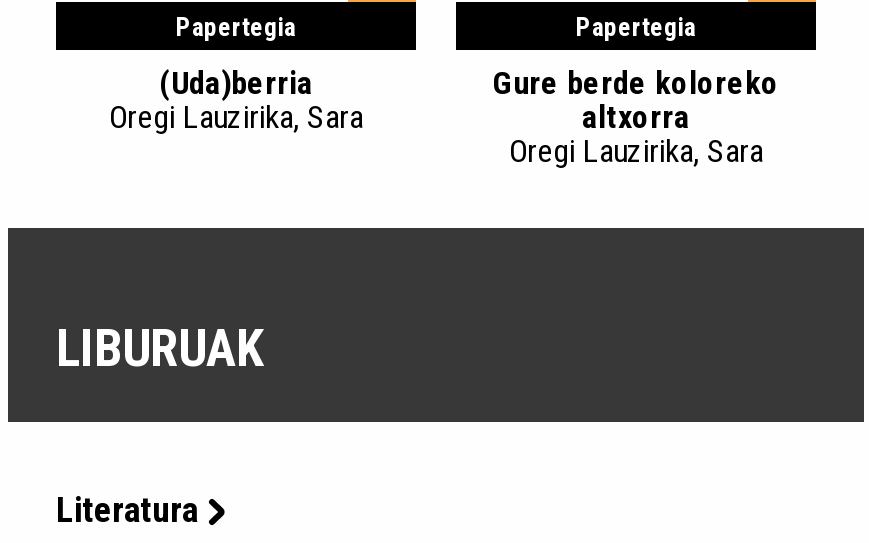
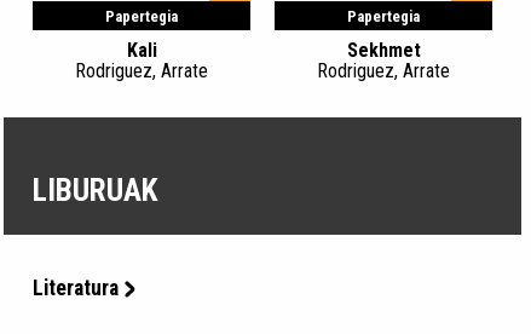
- (Uda)berria
- Oregi Lauzirika, Sara
+ Kali
+ Rodriguez, Arrate

- Gure berde koloreko
- altxorra
- Oregi Lauzirika, Sara
+ Sekhmet
+ Rodriguez, Arrate
